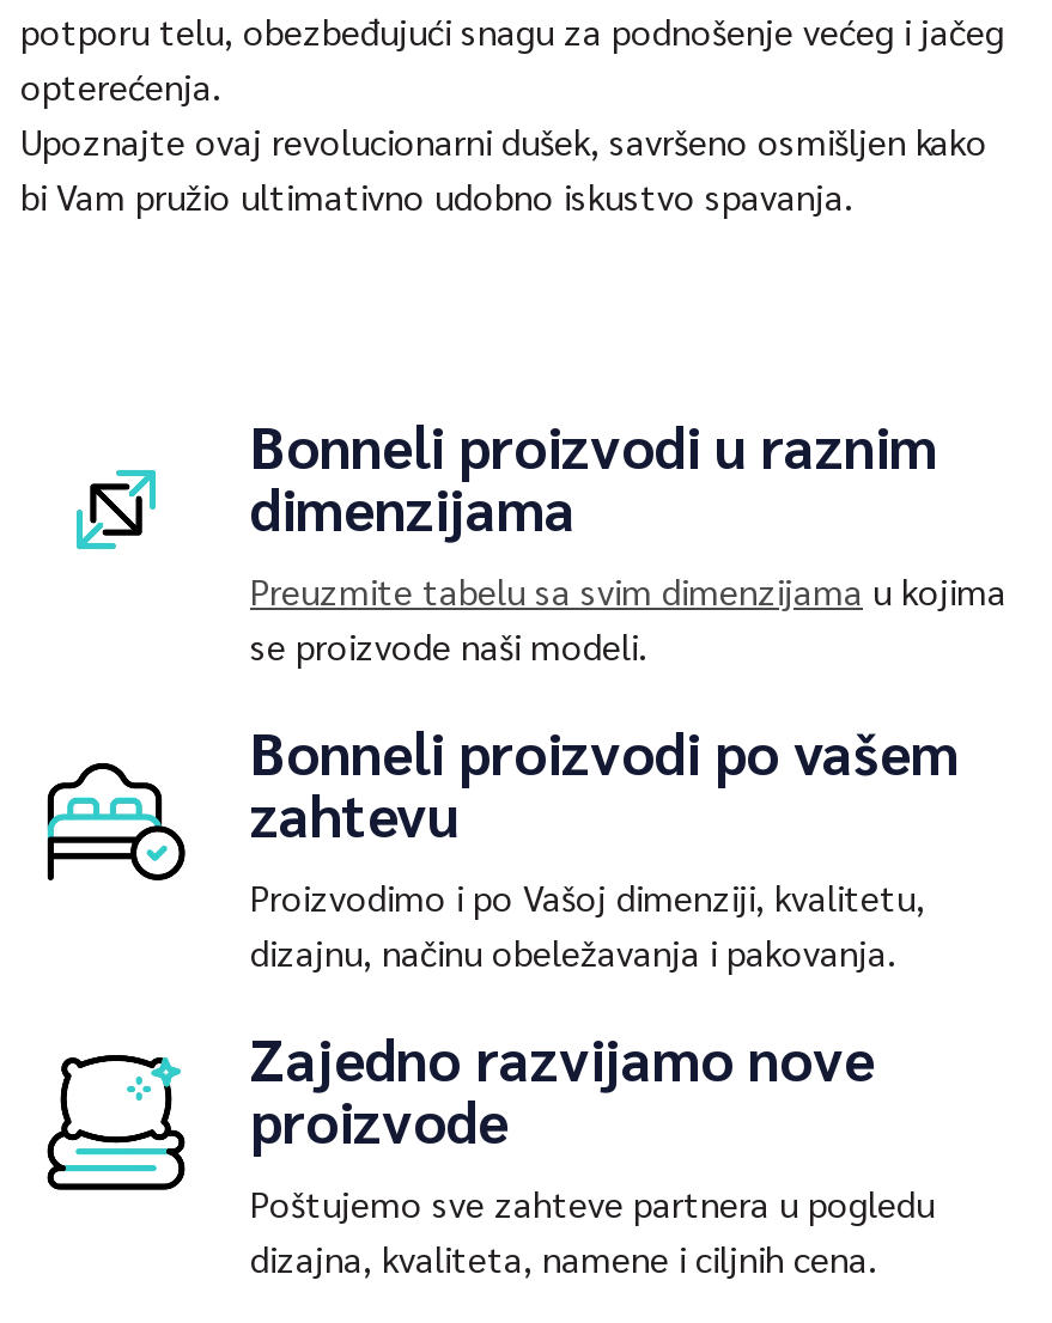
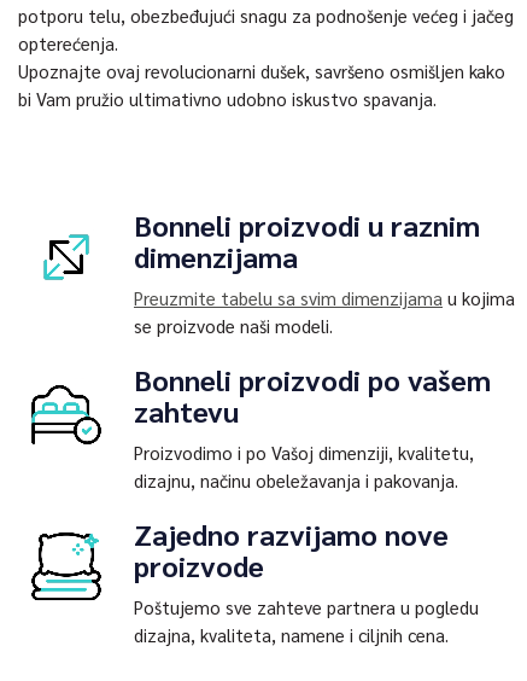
- [image]
+ [image]
